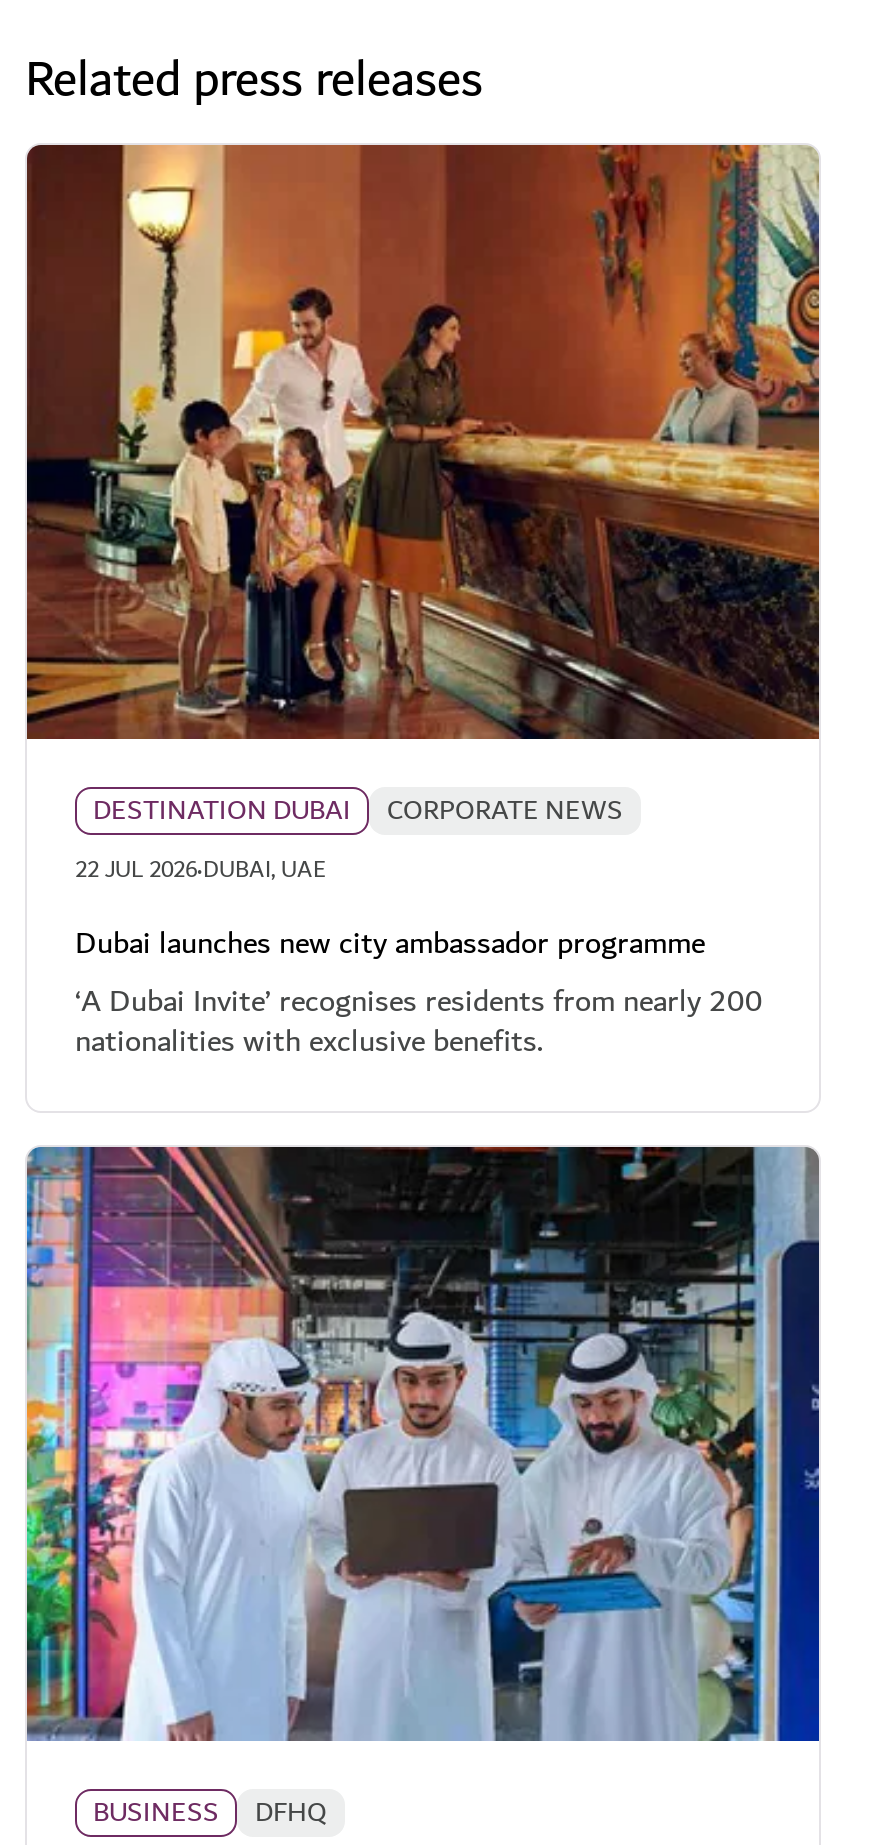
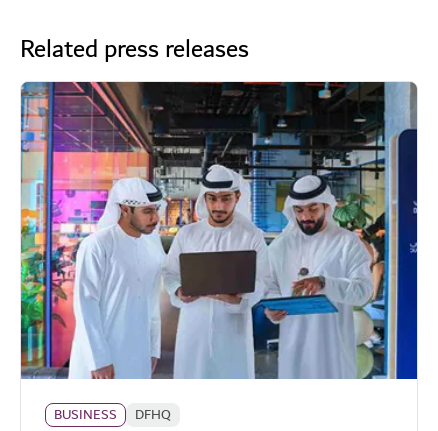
- [image]
- DESTINATION DUBAI
- CORPORATE NEWS
- 22 JUL 2026·DUBAI, UAE
- Dubai launches new city ambassador programme
- ‘A Dubai Invite’ recognises residents from nearly 200
- nationalities with exclusive benefits.
